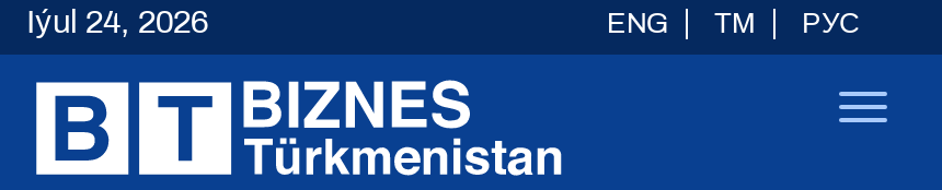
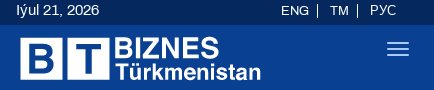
- Iýul 24, 2026
+ Iýul 21, 2026
